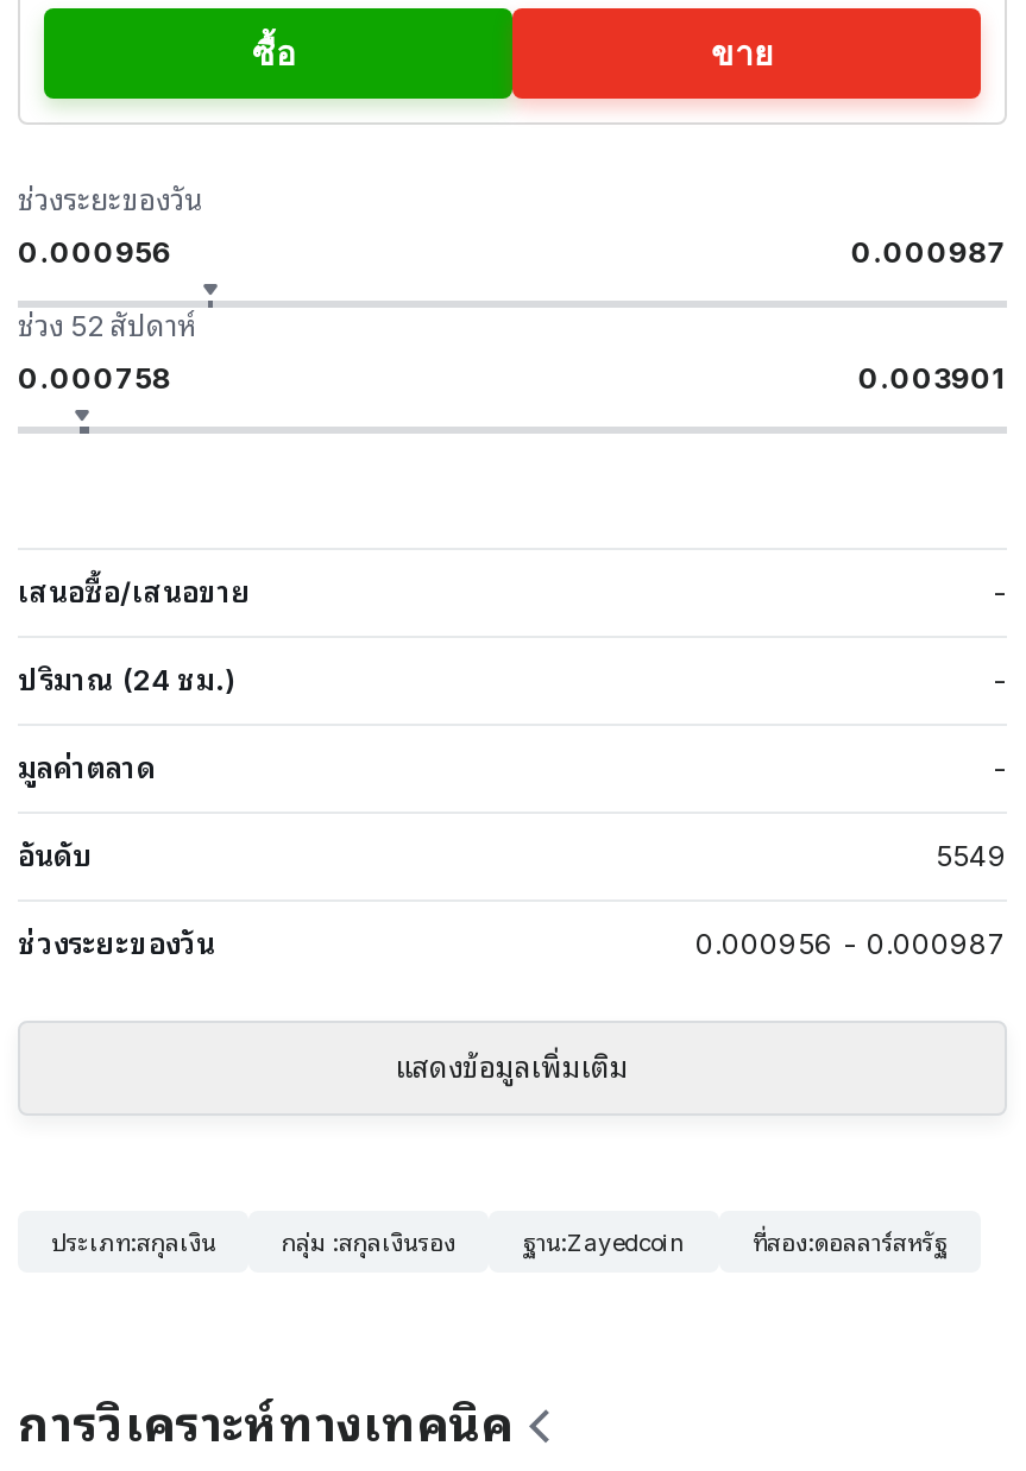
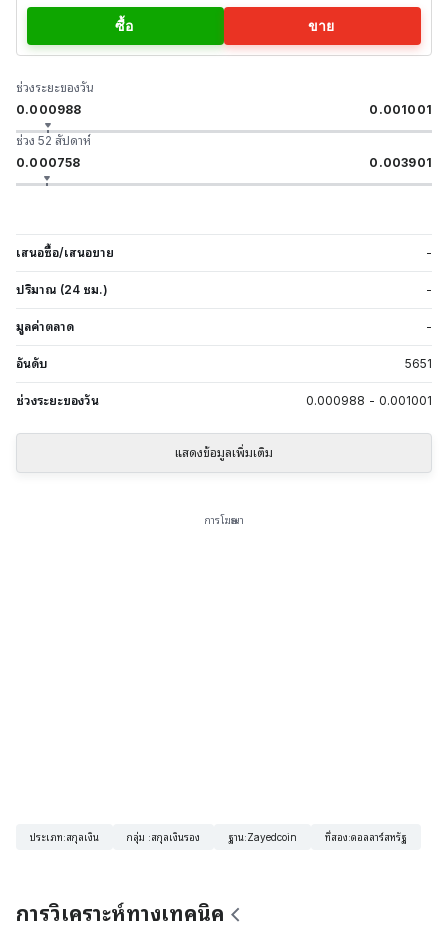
- 0.000956
+ 0.000988

- 0.000987
+ 0.001001

- 5549
+ 5651

- 0.000956 - 0.000987
+ 0.000988 - 0.001001

+ การโฆษณา
